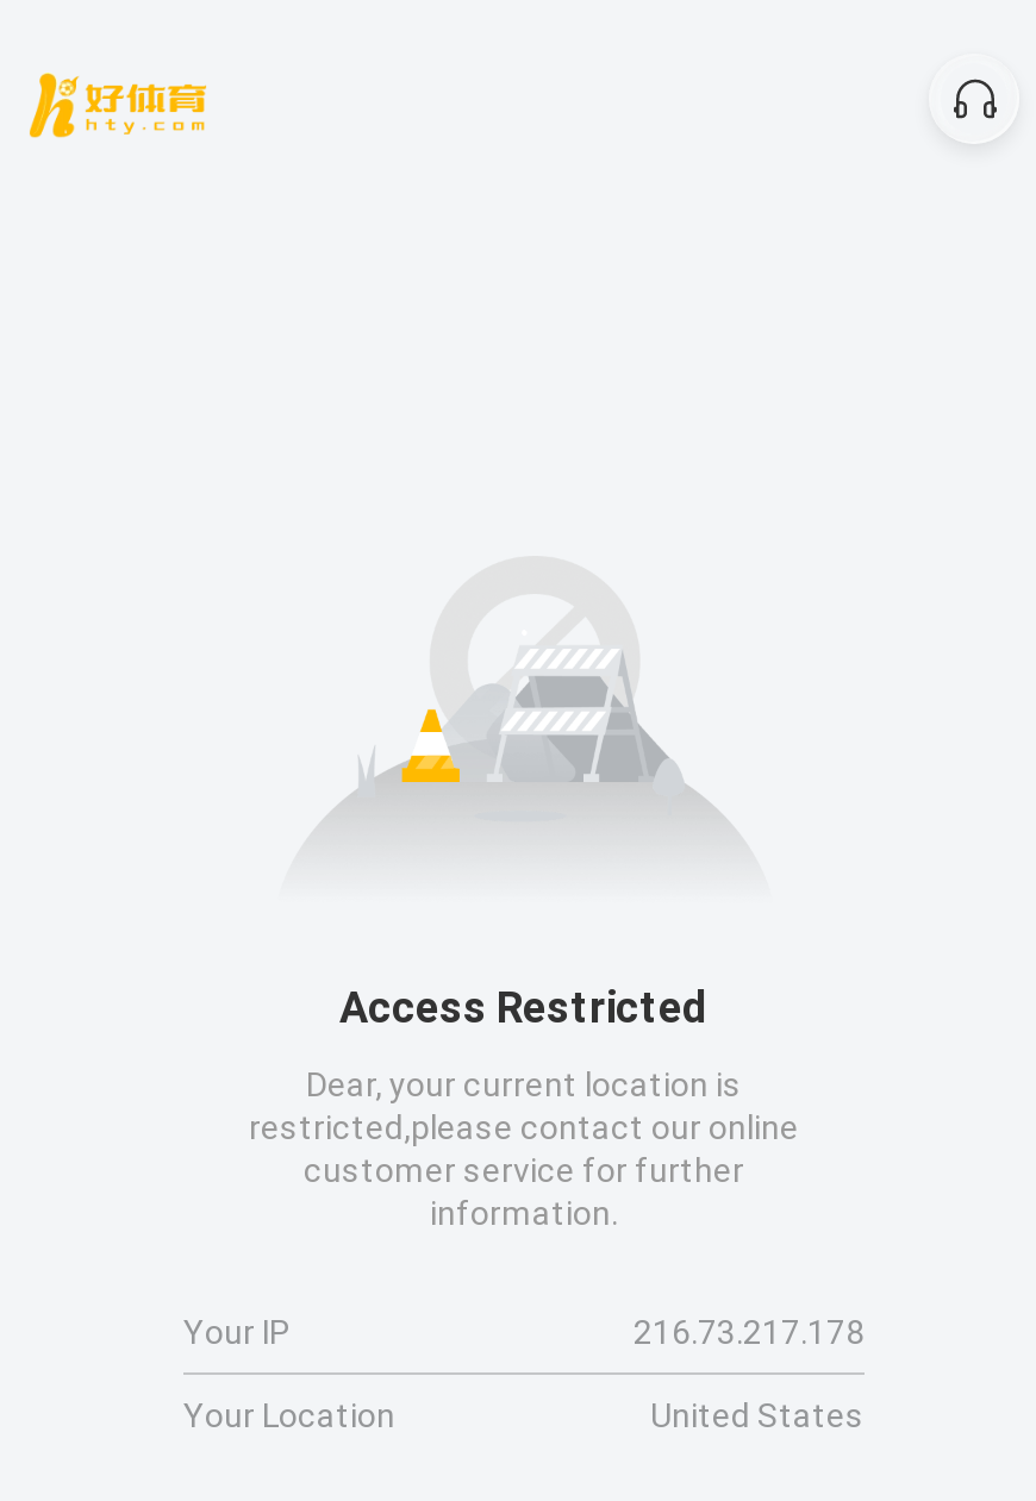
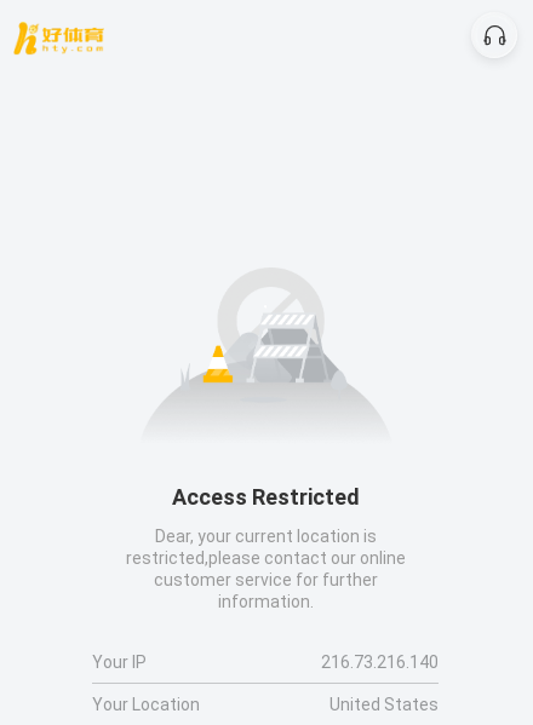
- 216.73.217.178
+ 216.73.216.140
